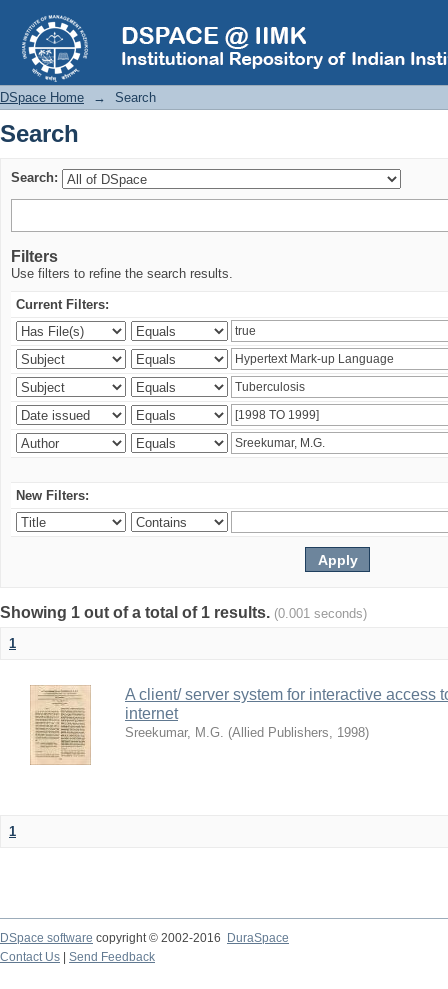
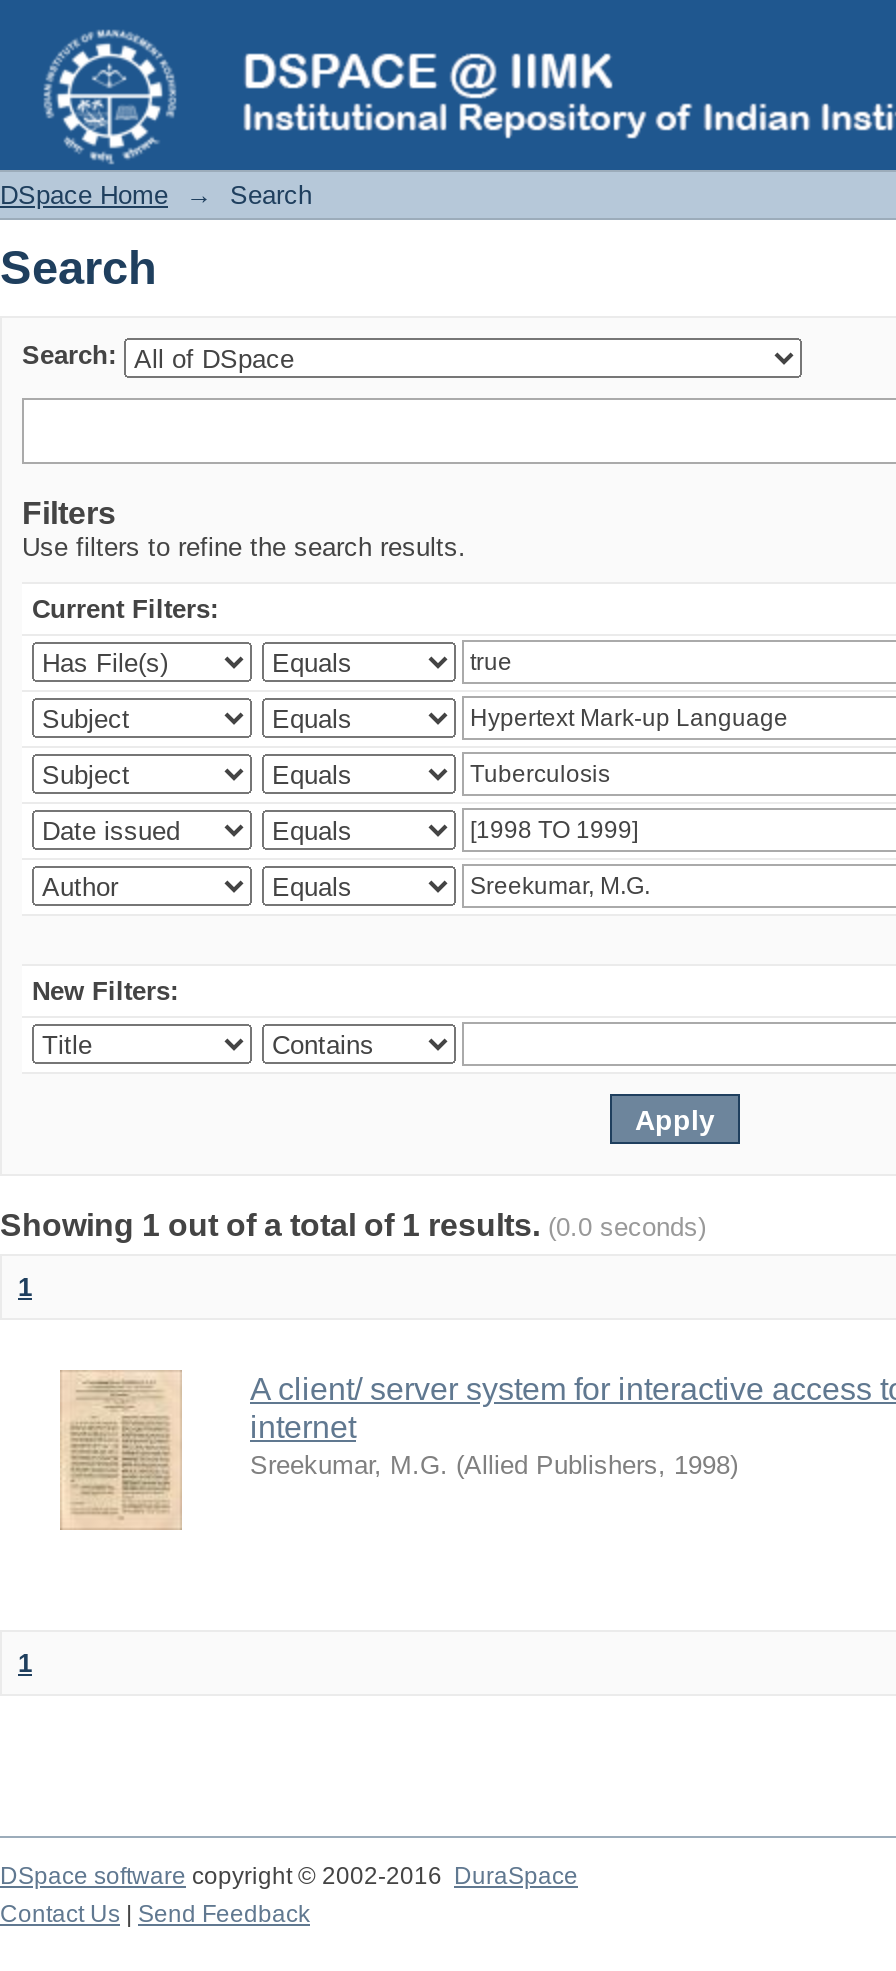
- Showing 1 out of a total of 1 results. (0.001 seconds)
+ Showing 1 out of a total of 1 results. (0.0 seconds)
